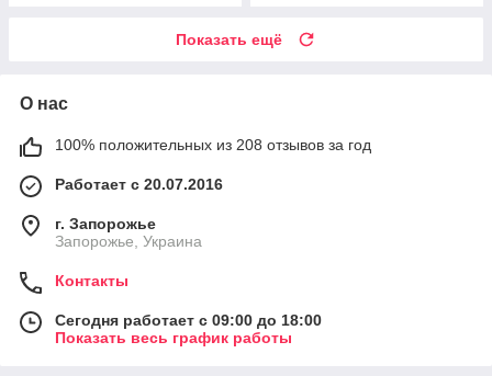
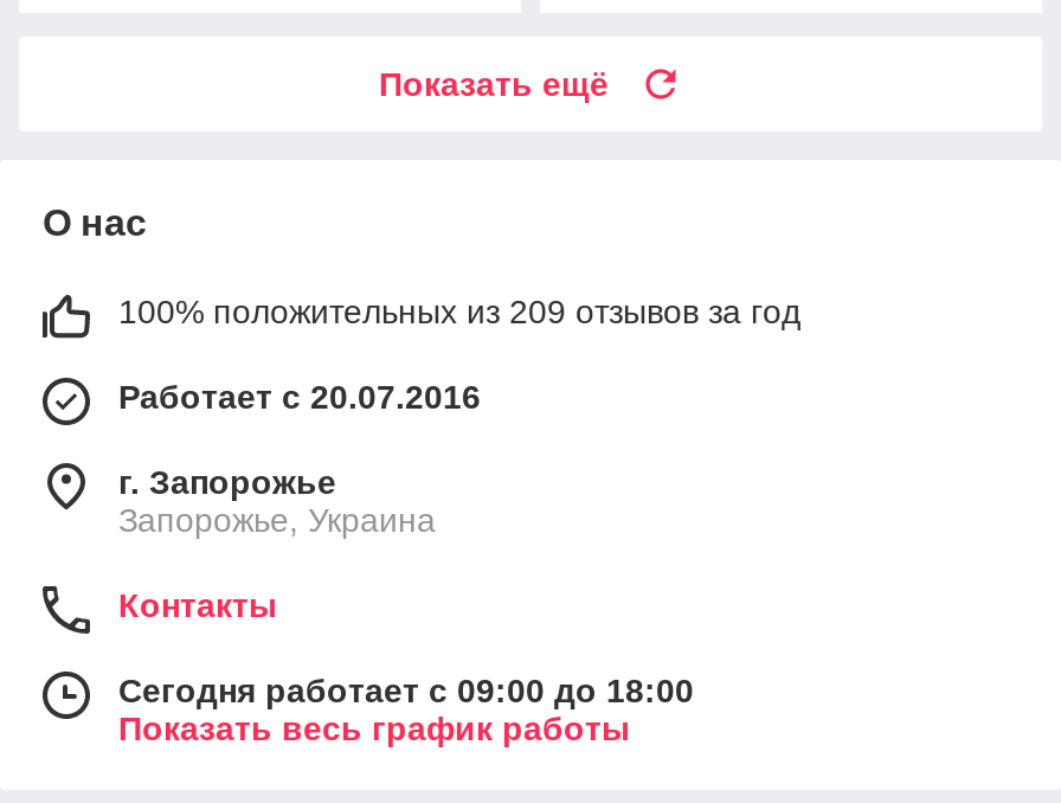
- 100% положительных из 208 отзывов за год
+ 100% положительных из 209 отзывов за год
